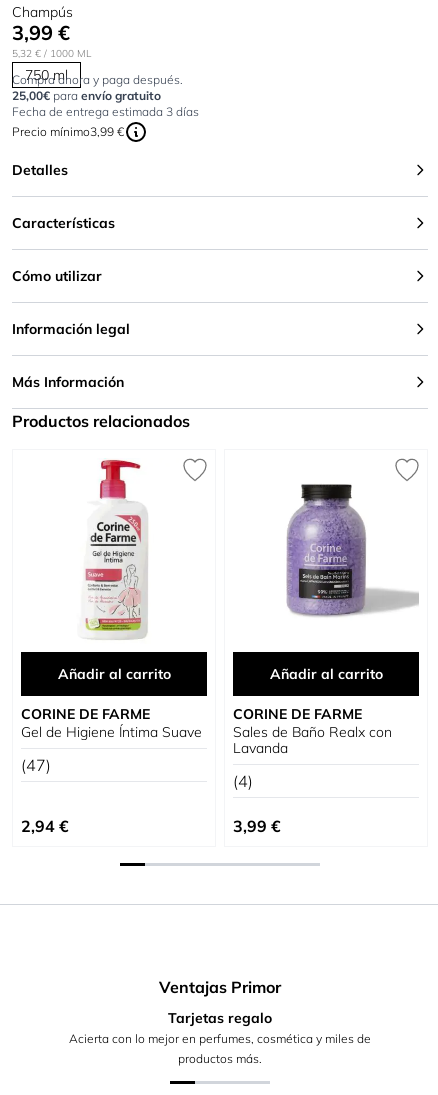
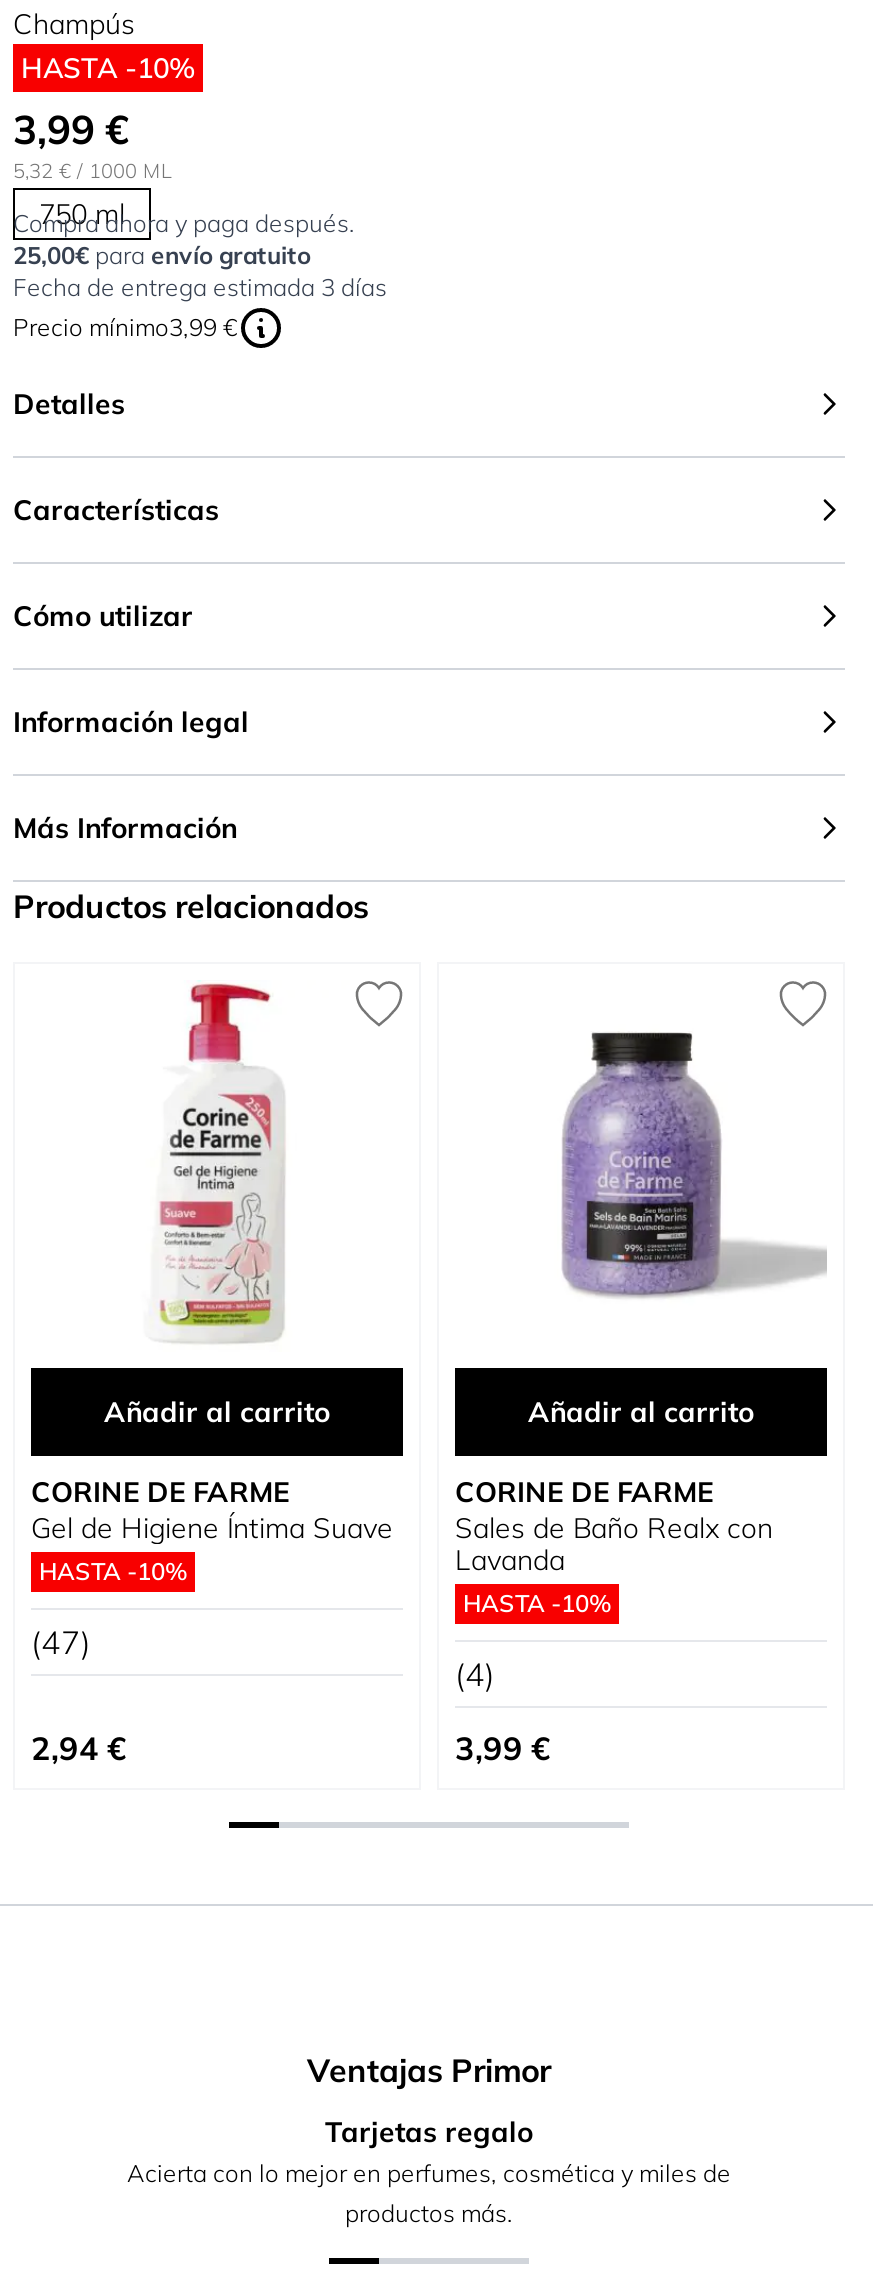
+ HASTA -10%

+ HASTA -10%

+ HASTA -10%
